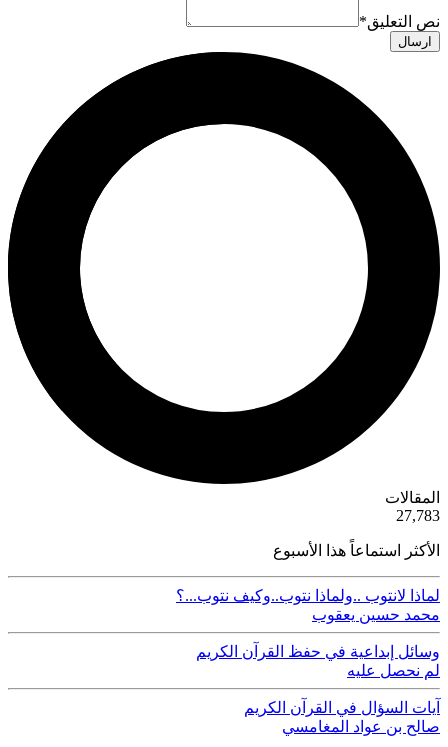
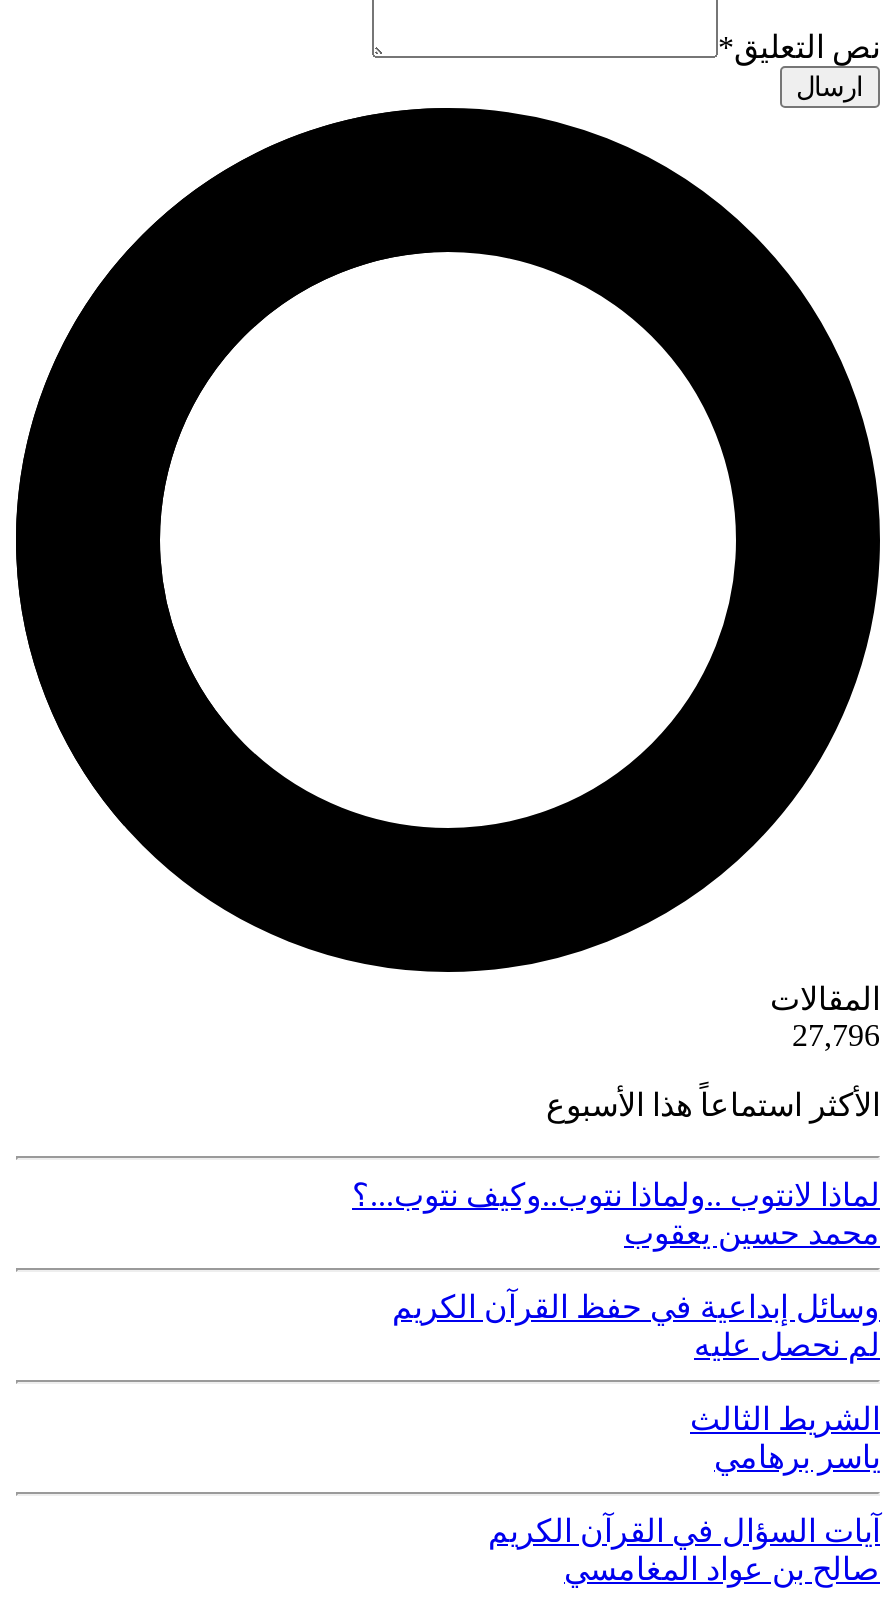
- 27,783
+ 27,796

+ الشريط الثالث
+ ياسر برهامي
